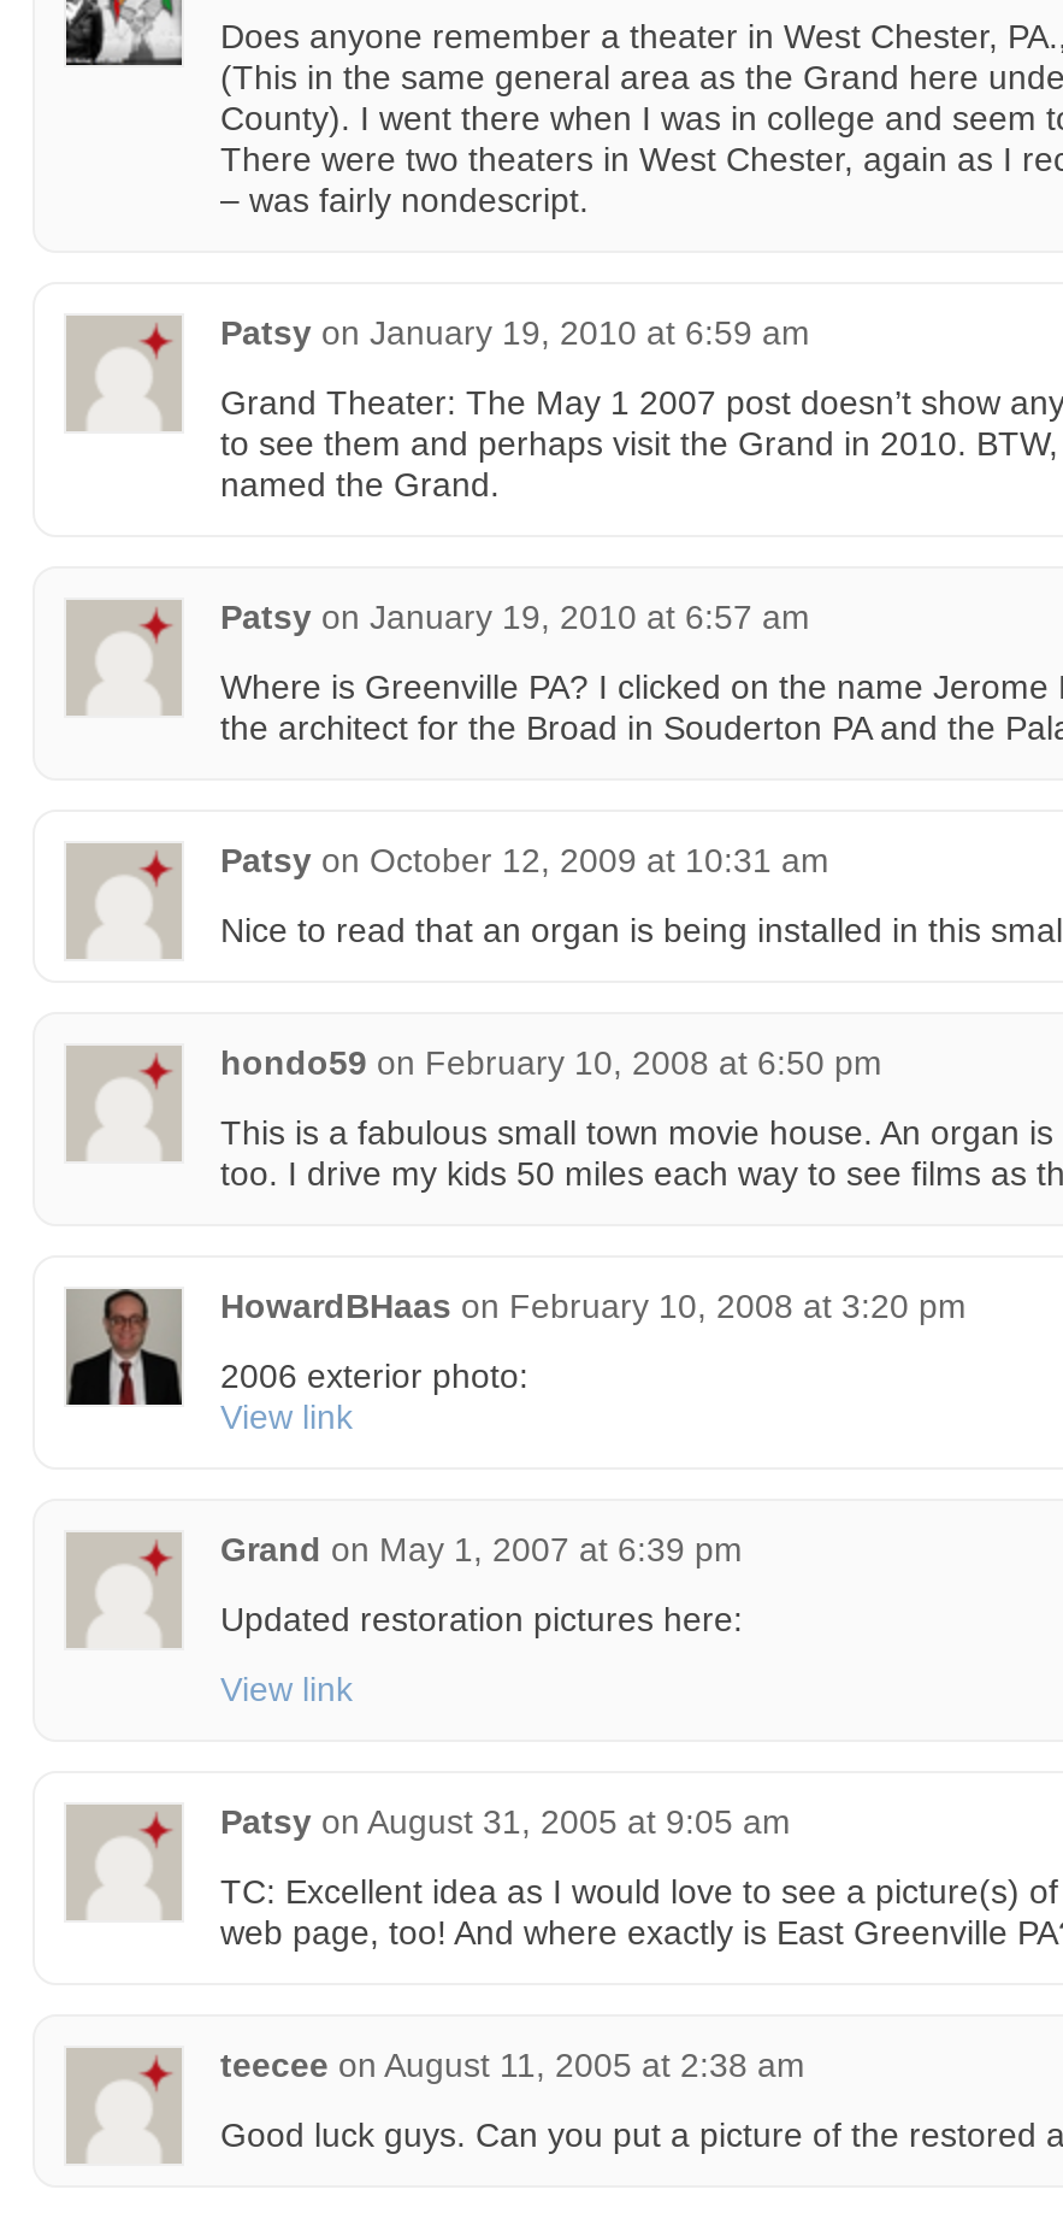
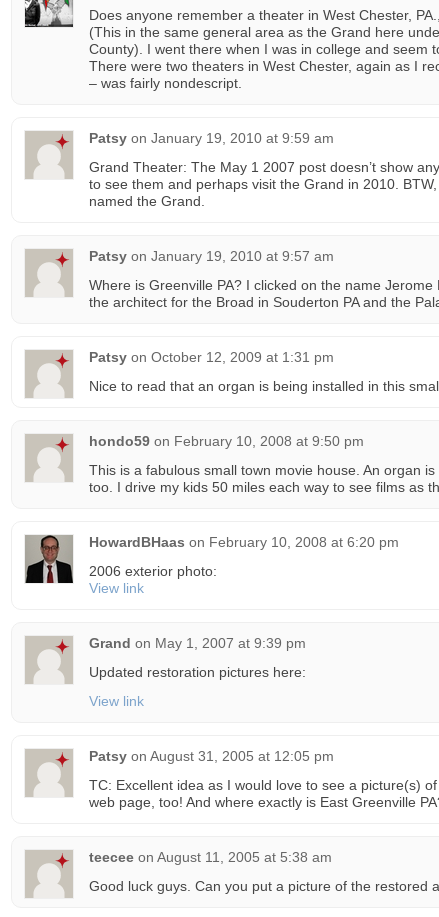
- Patsy on January 19, 2010 at 6:59 am
+ Patsy on January 19, 2010 at 9:59 am

- Patsy on January 19, 2010 at 6:57 am
+ Patsy on January 19, 2010 at 9:57 am

- Patsy on October 12, 2009 at 10:31 am
+ Patsy on October 12, 2009 at 1:31 pm

- hondo59 on February 10, 2008 at 6:50 pm
+ hondo59 on February 10, 2008 at 9:50 pm

- HowardBHaas on February 10, 2008 at 3:20 pm
+ HowardBHaas on February 10, 2008 at 6:20 pm

- Grand on May 1, 2007 at 6:39 pm
+ Grand on May 1, 2007 at 9:39 pm

- Patsy on August 31, 2005 at 9:05 am
+ Patsy on August 31, 2005 at 12:05 pm

- teecee on August 11, 2005 at 2:38 am
+ teecee on August 11, 2005 at 5:38 am
